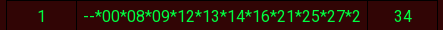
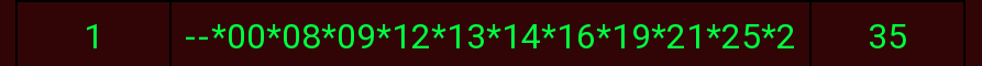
- --*00*08*09*12*13*14*16*21*25*27*2
+ --*00*08*09*12*13*14*16*19*21*25*2

- 34
+ 35
